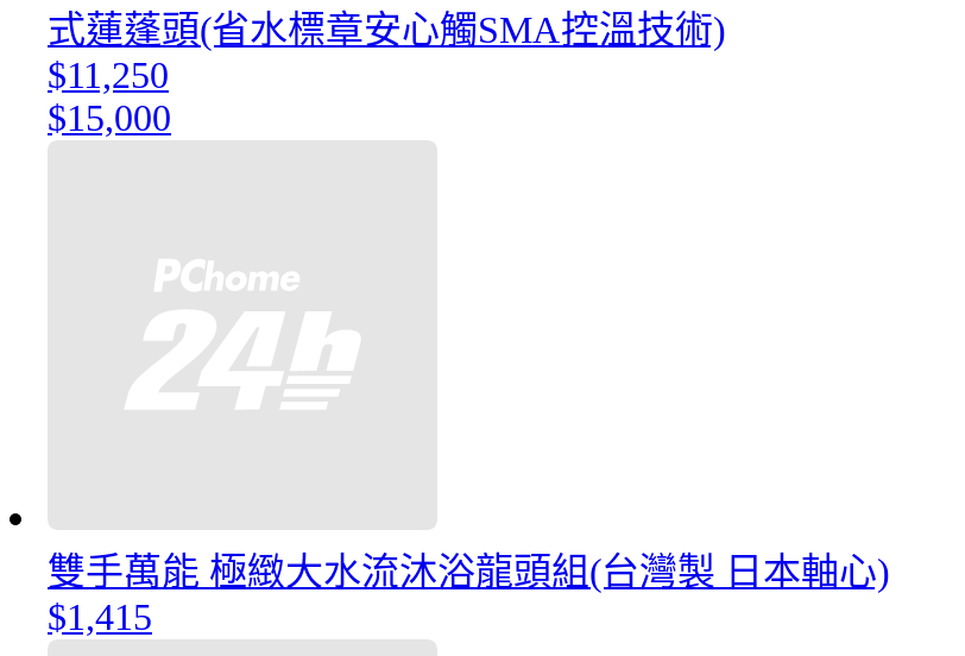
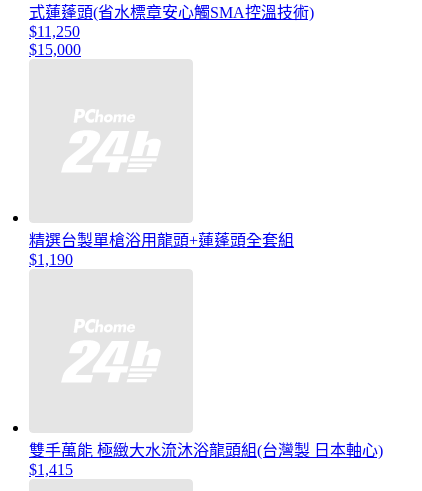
+ 精選台製單槍浴用龍頭+蓮蓬頭全套組
+ $1,190
